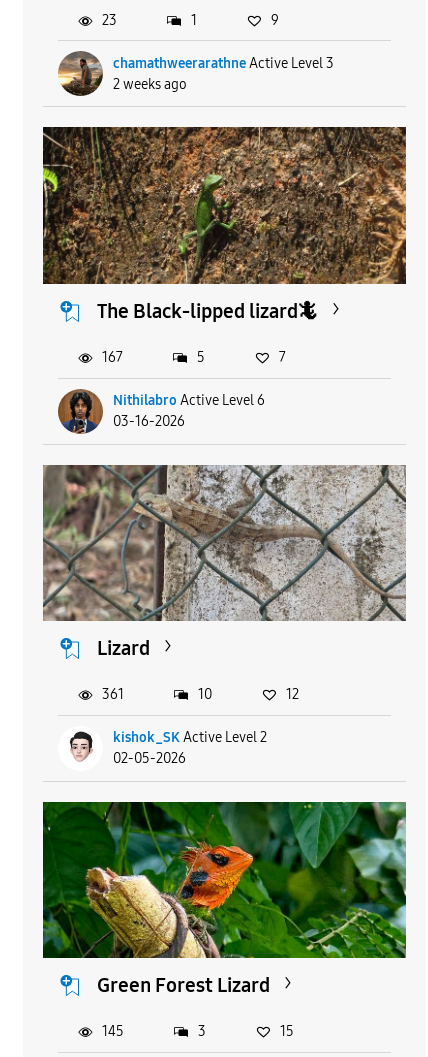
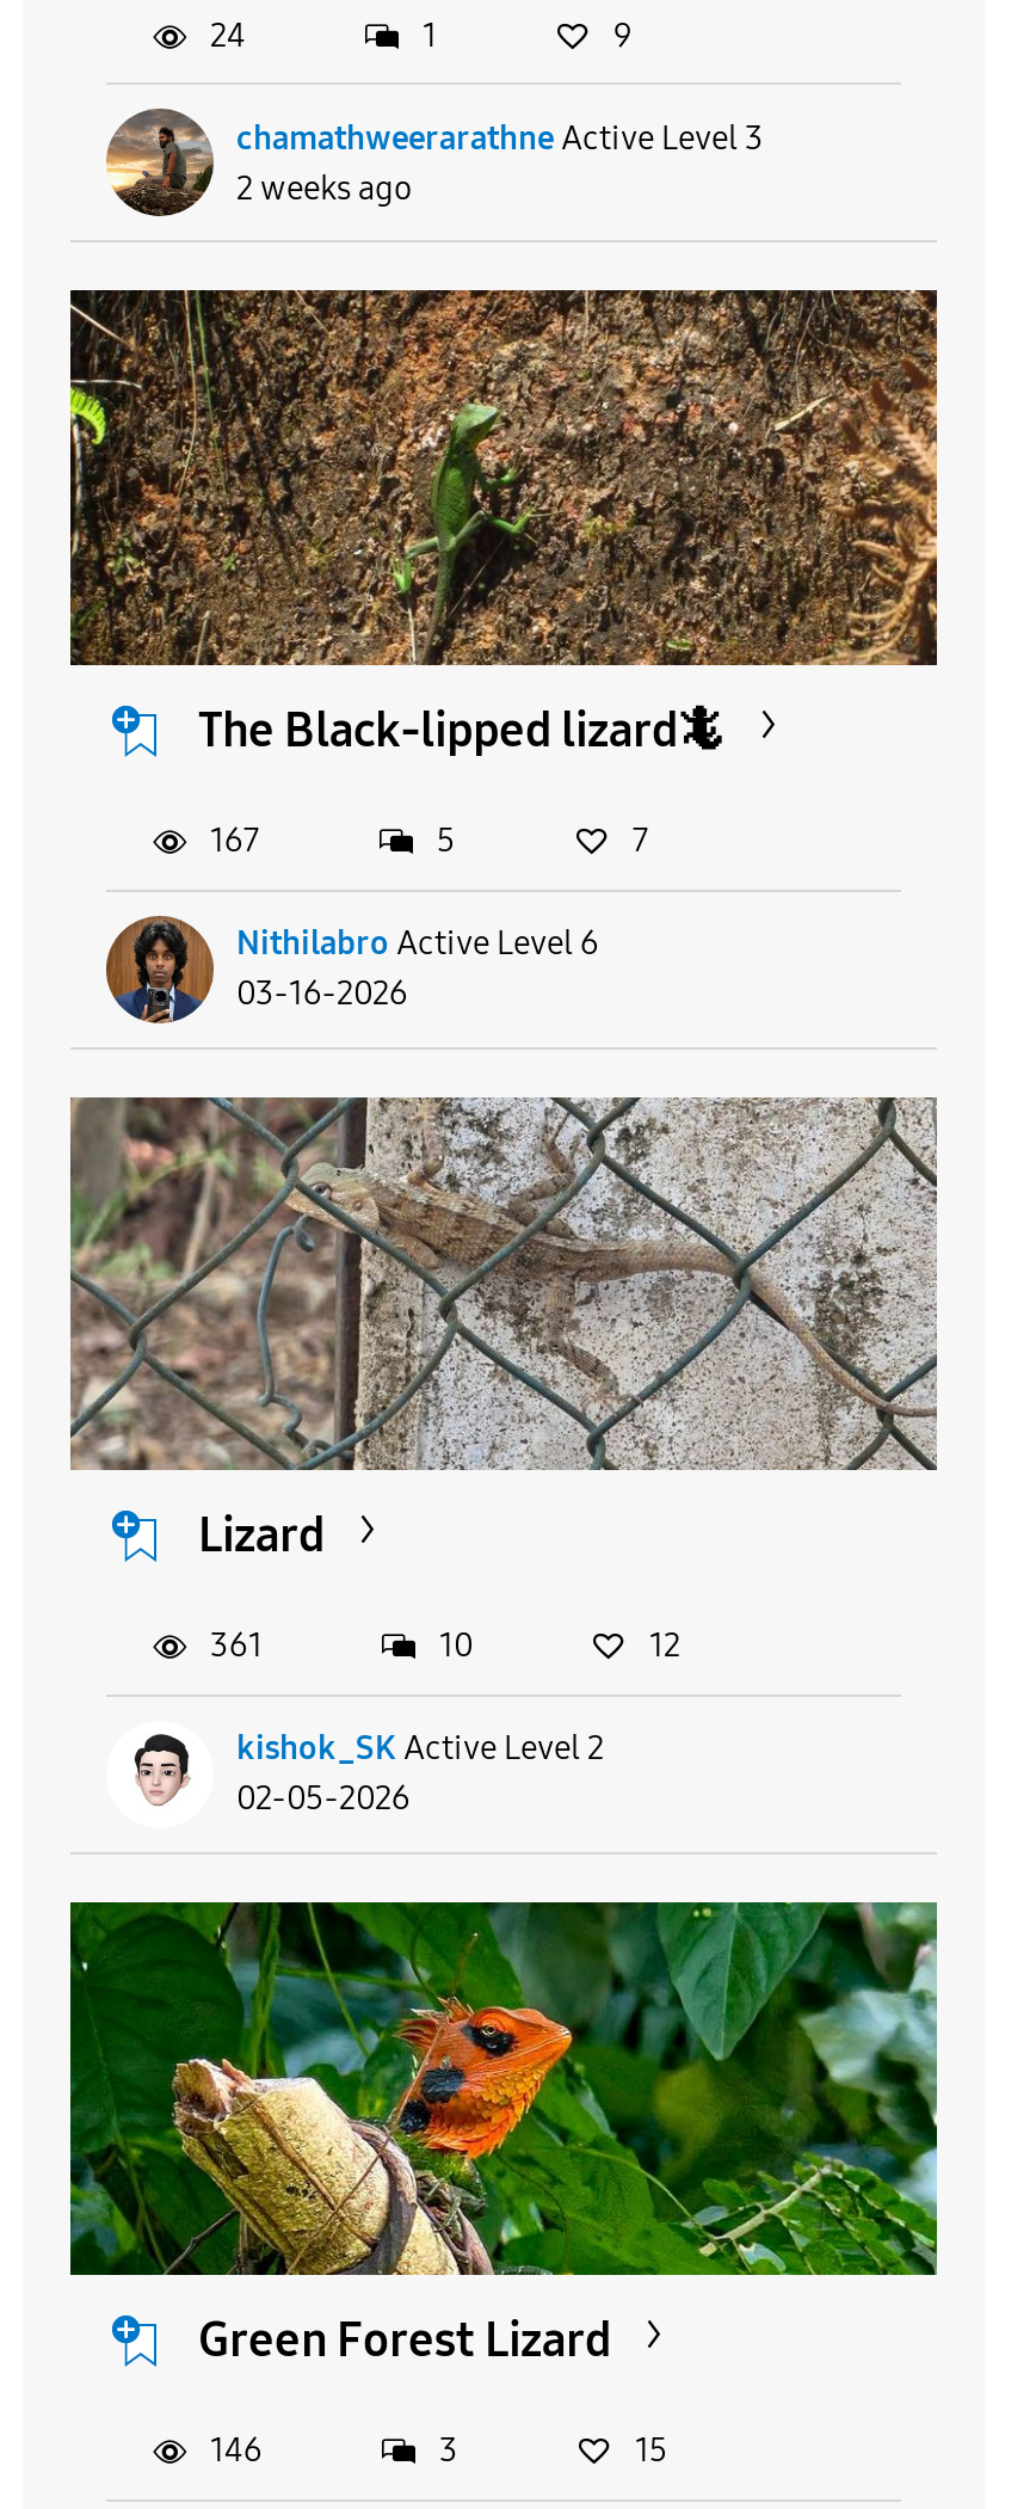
- 23
+ 24

- 145
+ 146
